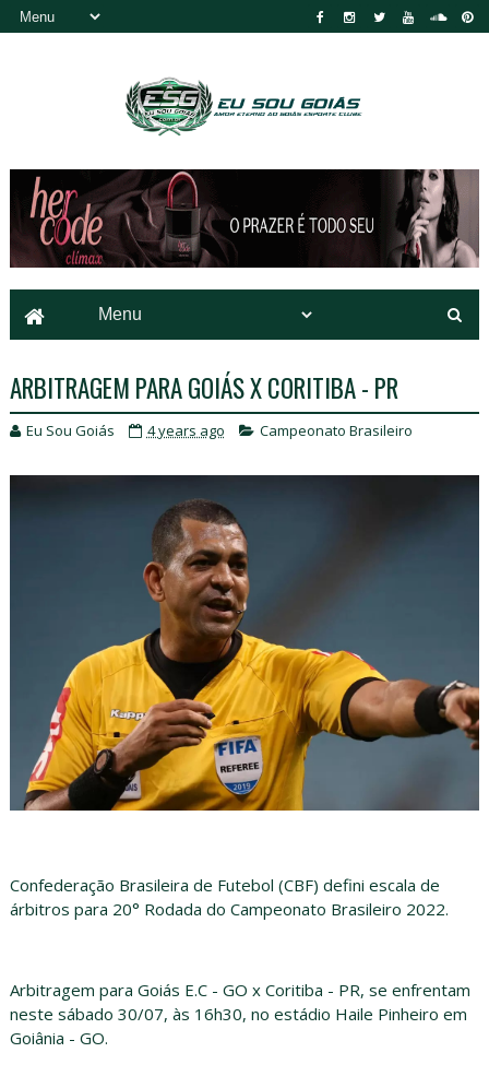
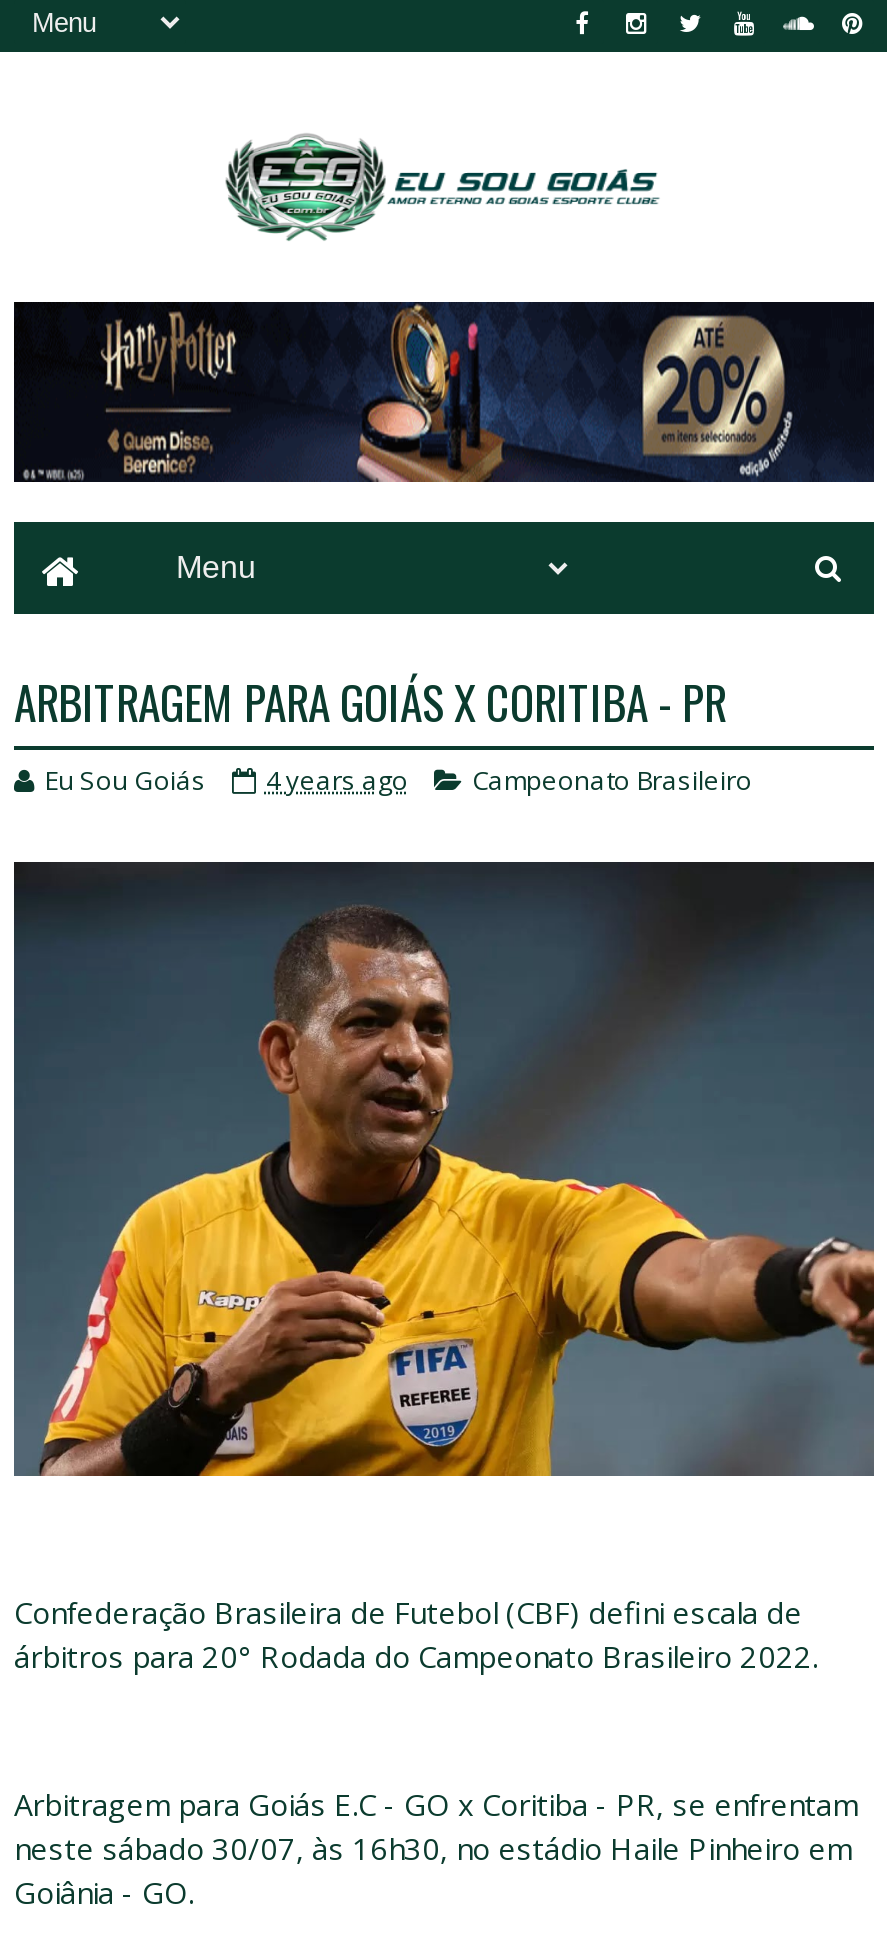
- [image]
+ [image]
